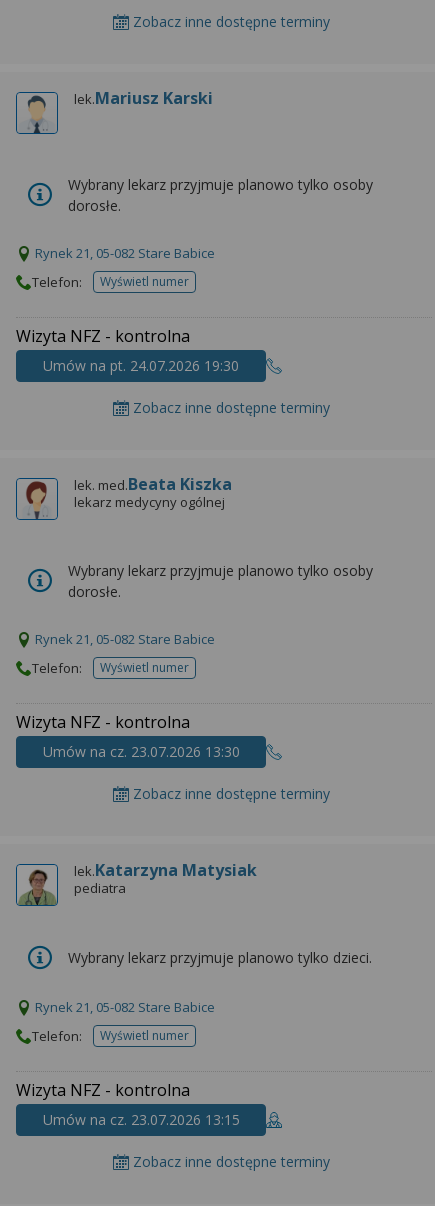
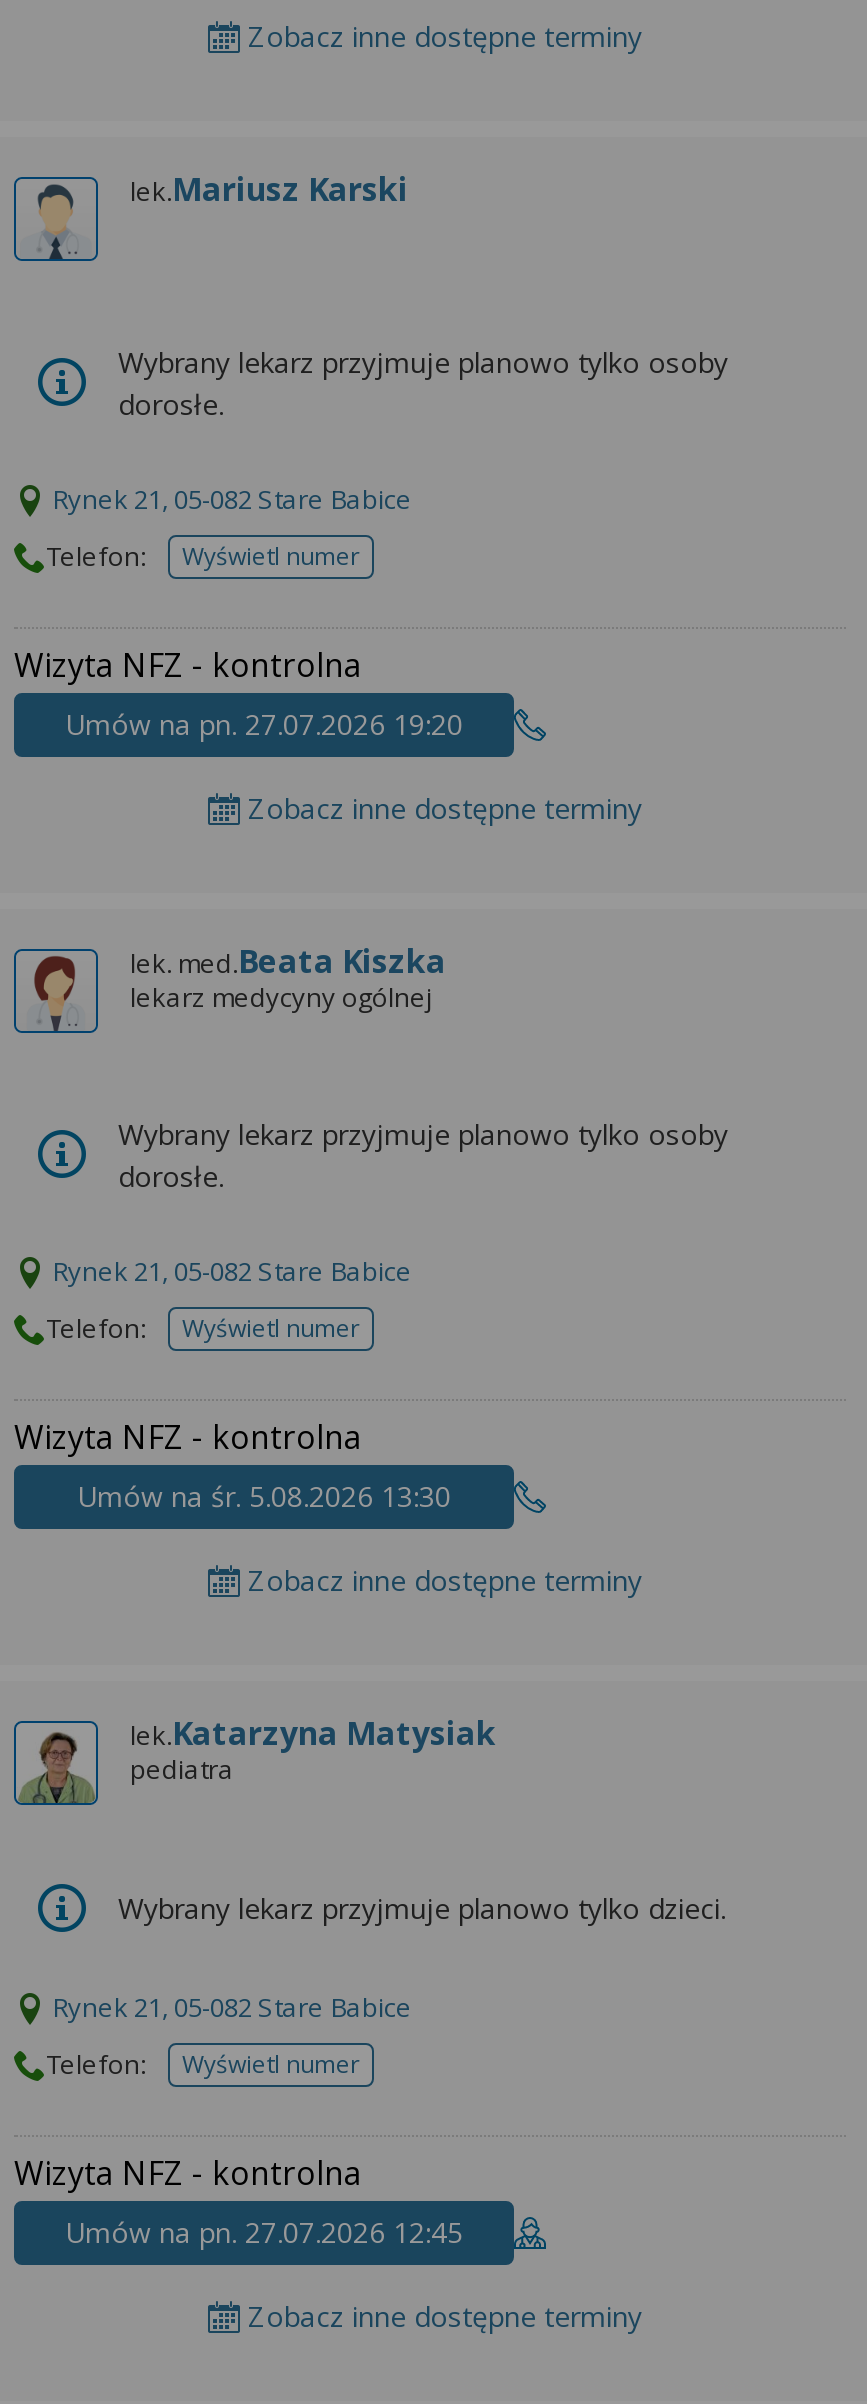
- Umów na pt. 24.07.2026 19:30
+ Umów na pn. 27.07.2026 19:20

- Umów na cz. 23.07.2026 13:30
+ Umów na śr. 5.08.2026 13:30

- Umów na cz. 23.07.2026 13:15
+ Umów na pn. 27.07.2026 12:45
